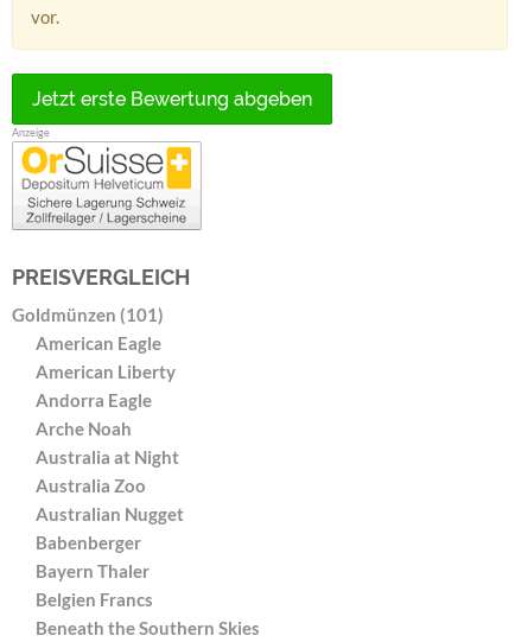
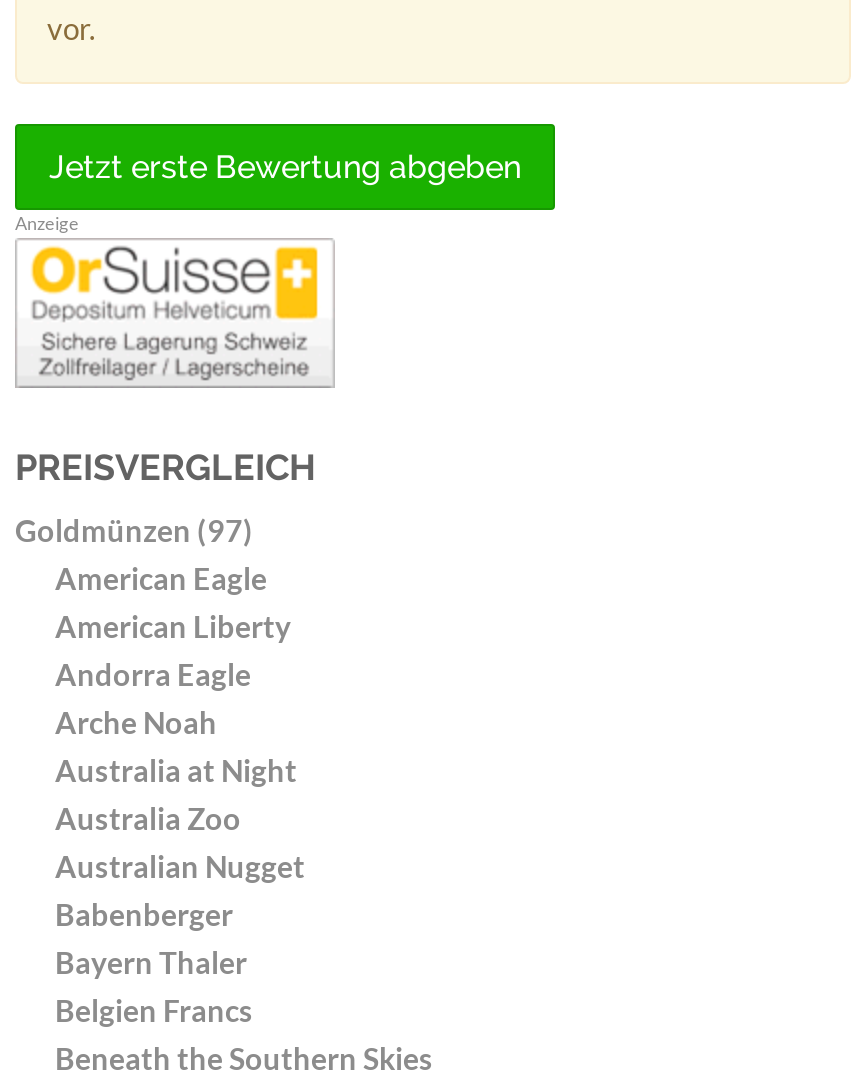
- Goldmünzen (101)
+ Goldmünzen (97)
